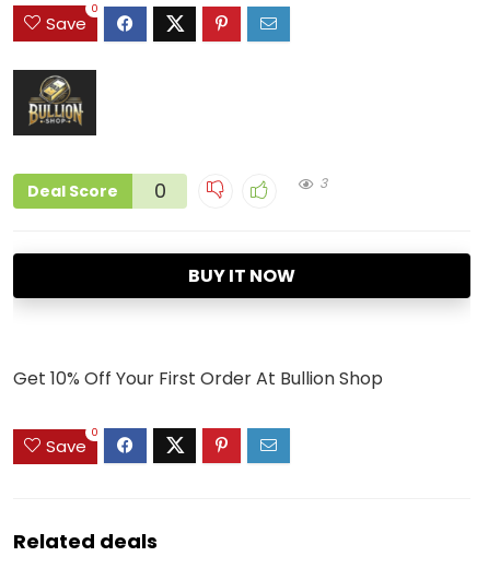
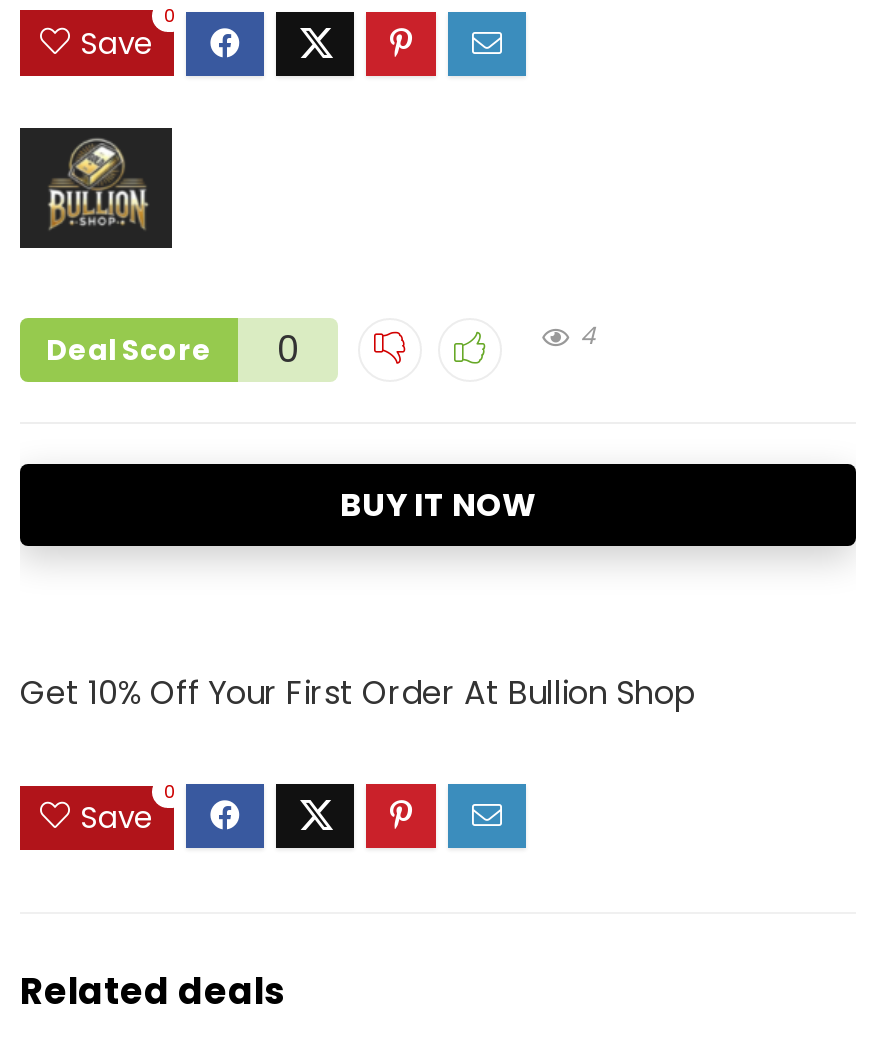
- 3
+ 4
